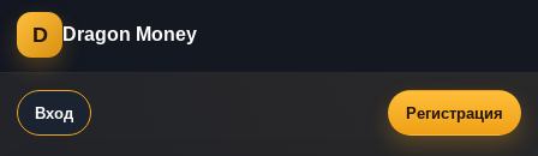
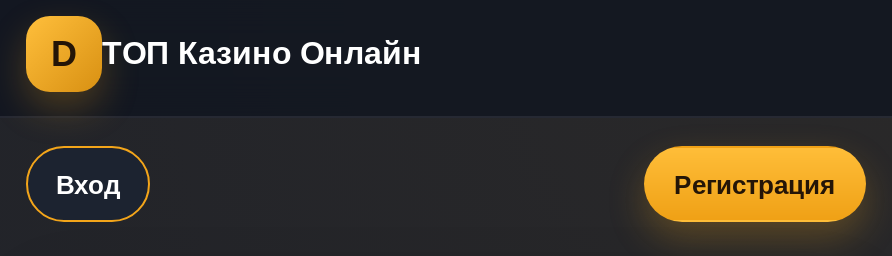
- Dragon Money
+ ТОП Казино Онлайн
